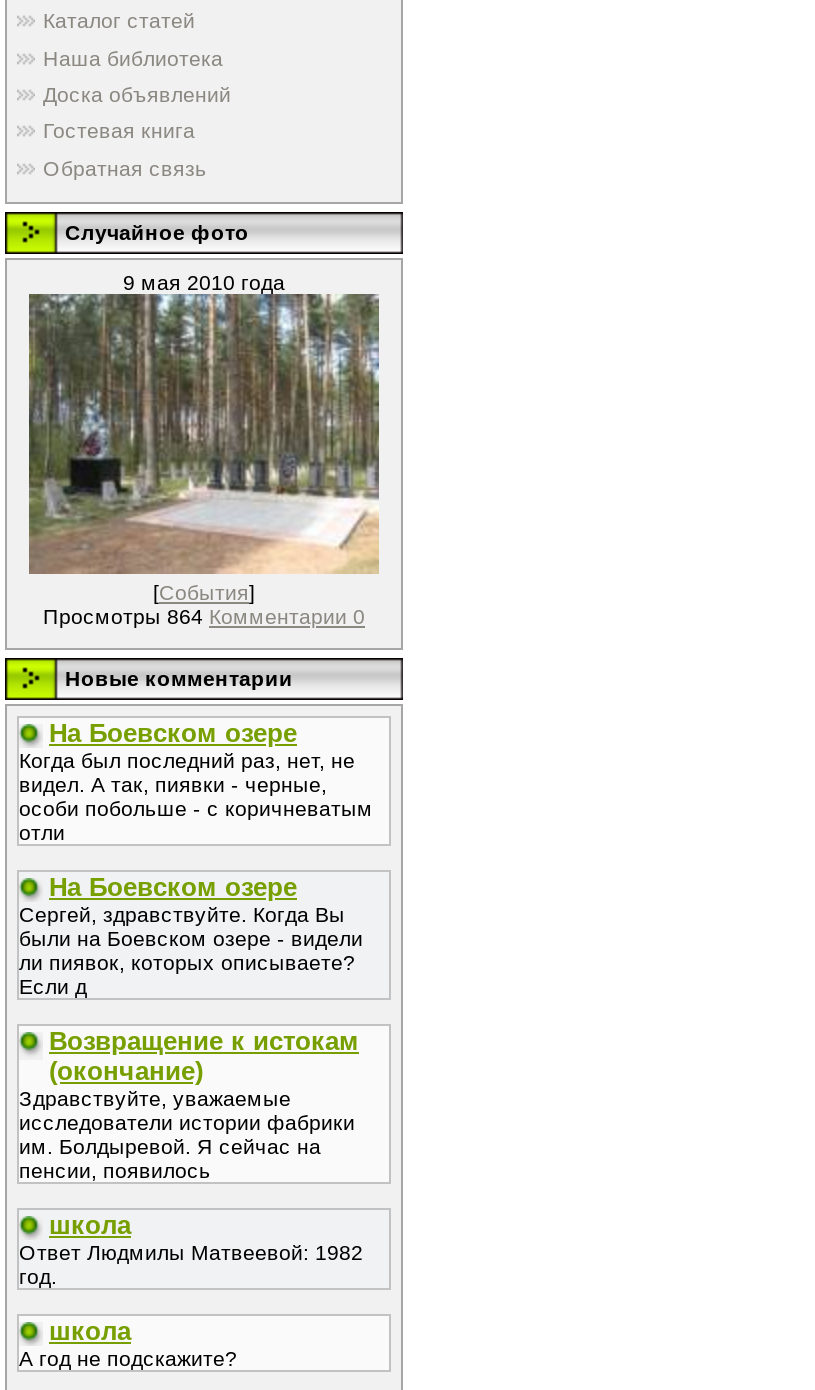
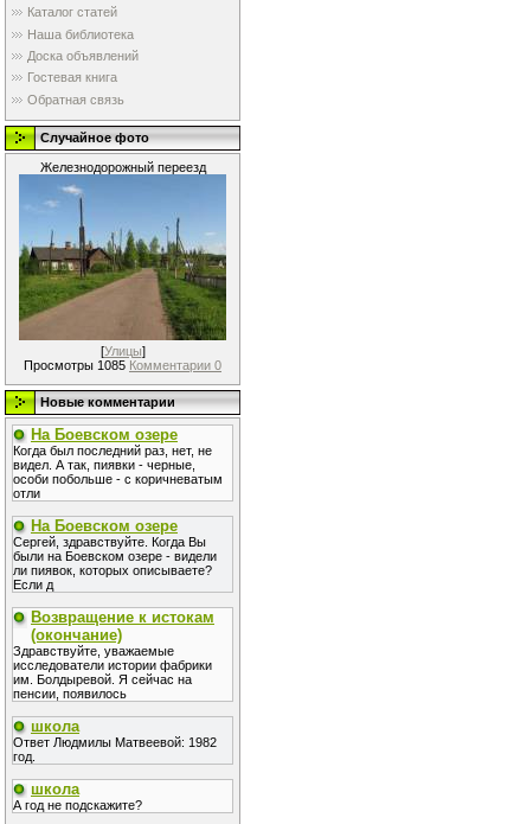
- [image]
- 9 мая 2010 года
+ [image]
+ Железнодорожный переезд

- [События]
- Просмотры 864Комментарии 0
+ [Улицы]
+ Просмотры 1085Комментарии 0
